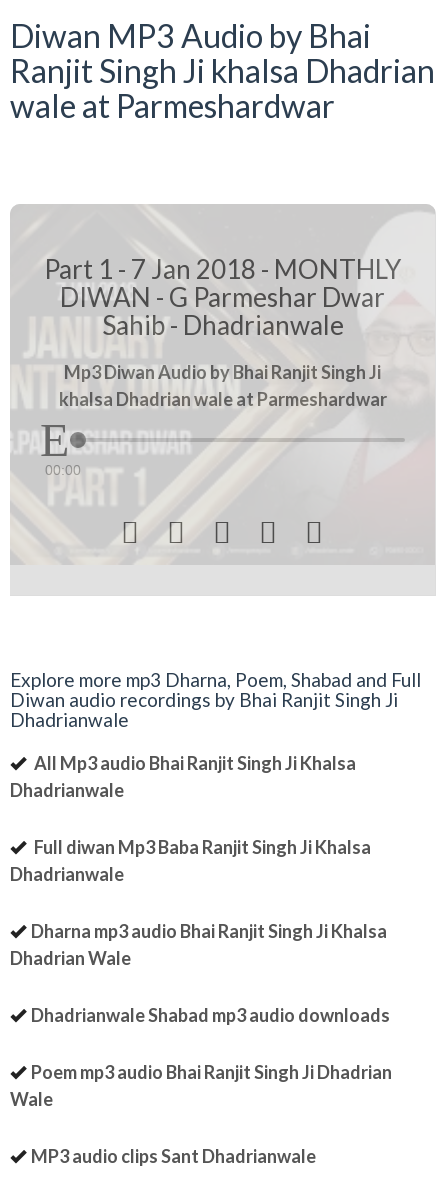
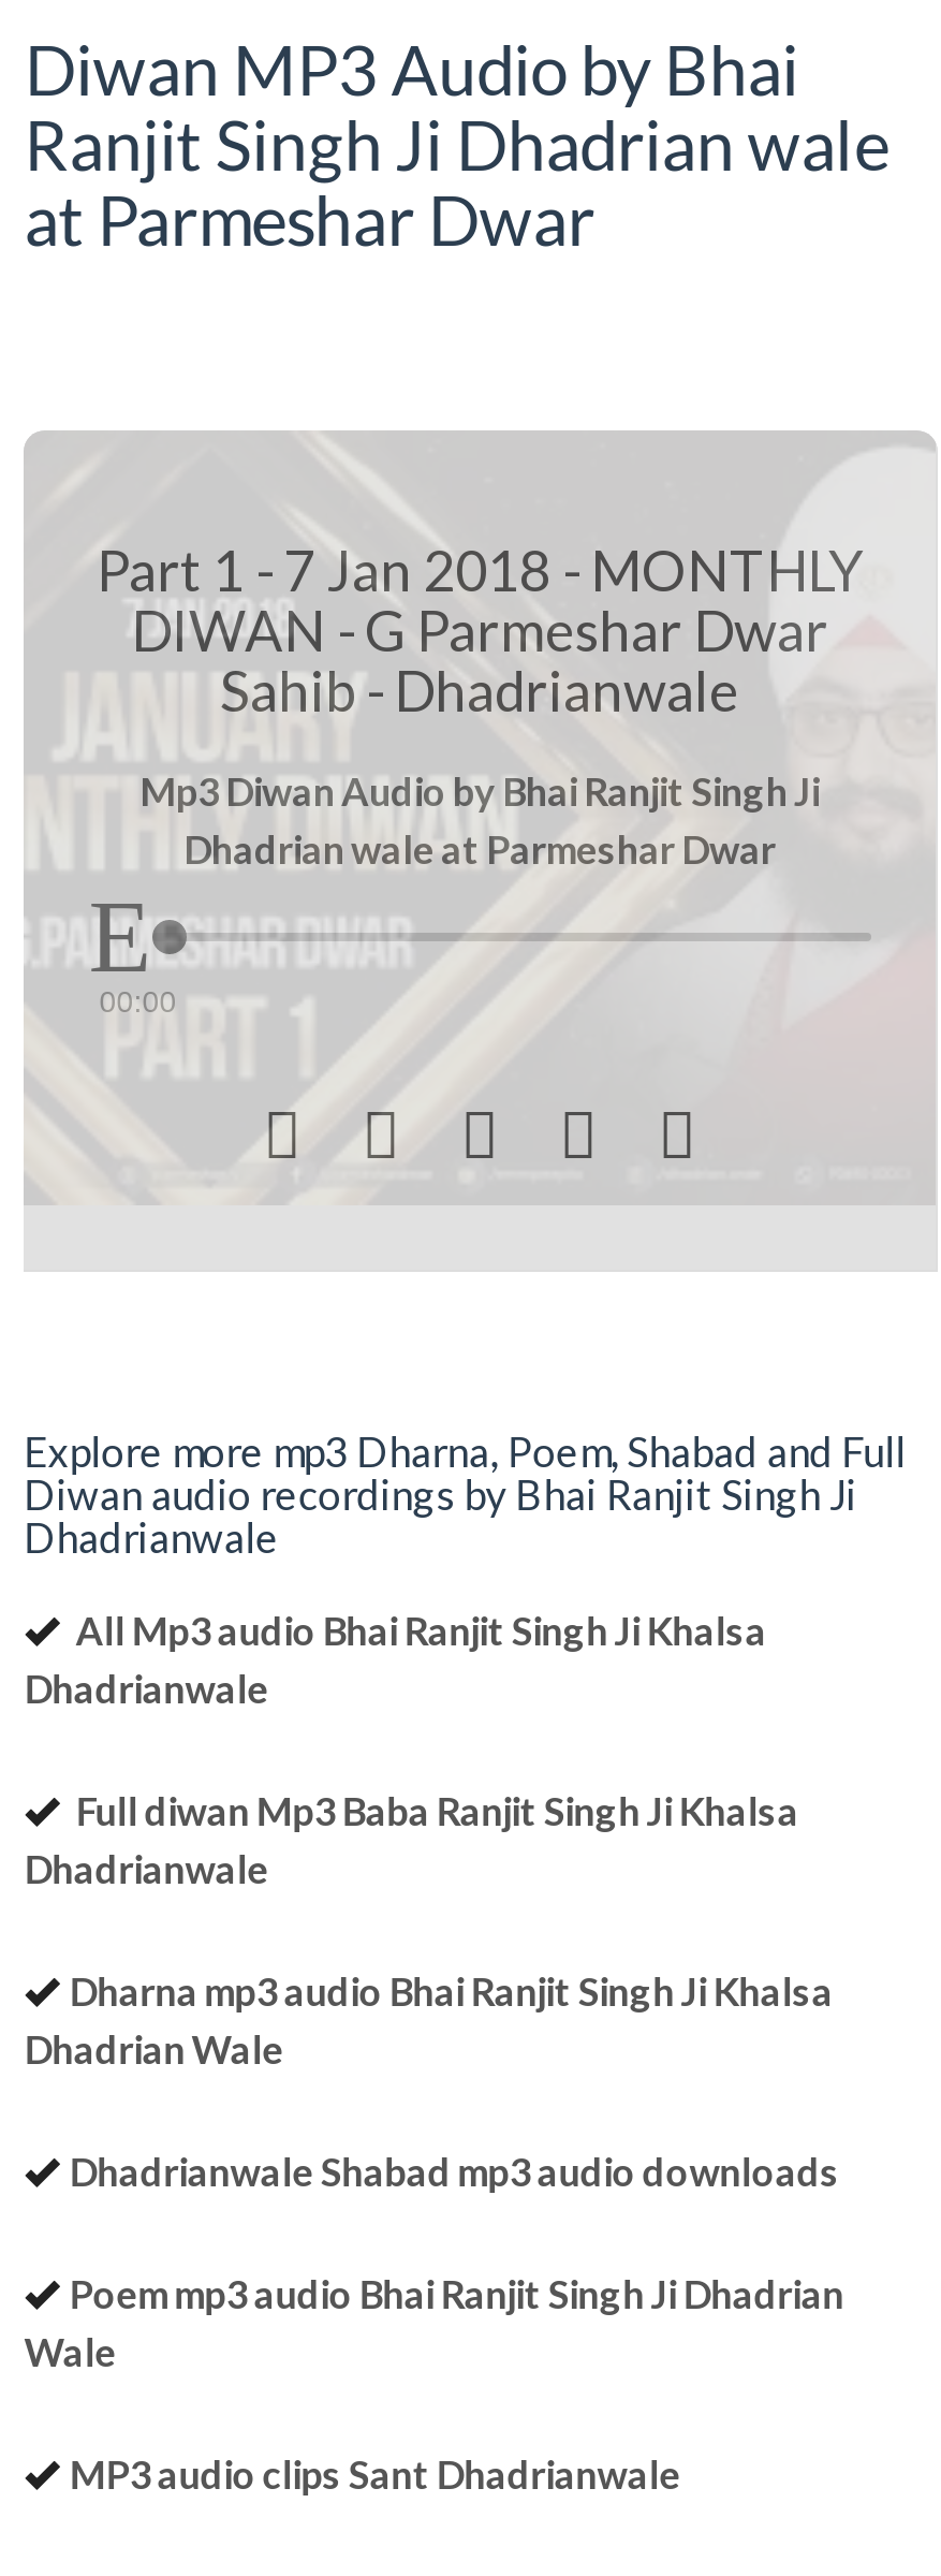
- Ranjit Singh Ji khalsa Dhadrian
- wale at Parmeshardwar
+ Ranjit Singh Ji Dhadrian wale
+ at Parmeshar Dwar

- khalsa Dhadrian wale at Parmeshardwar
+ Dhadrian wale at Parmeshar Dwar
